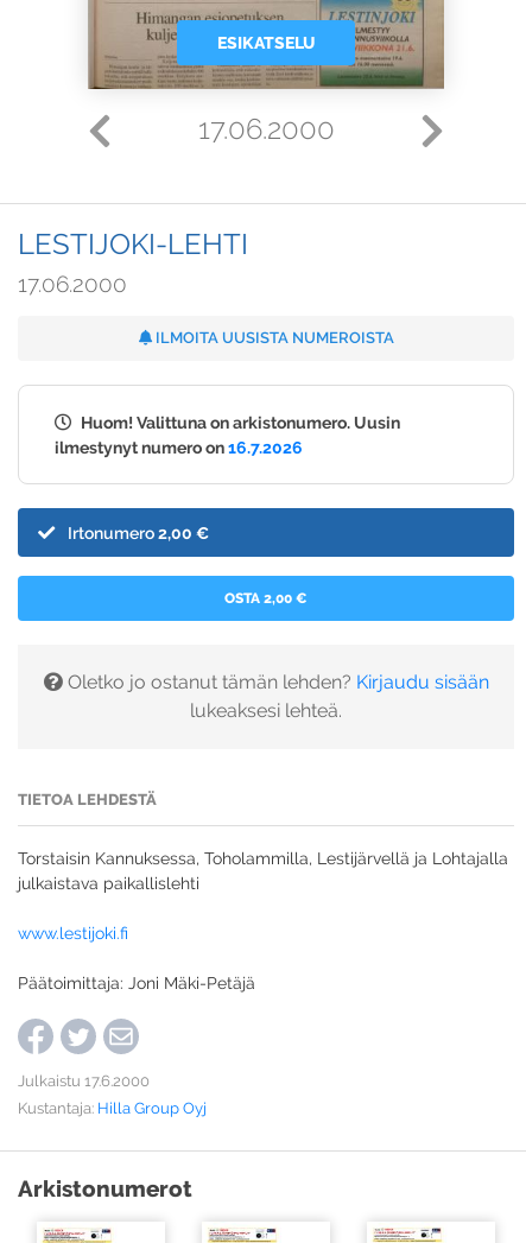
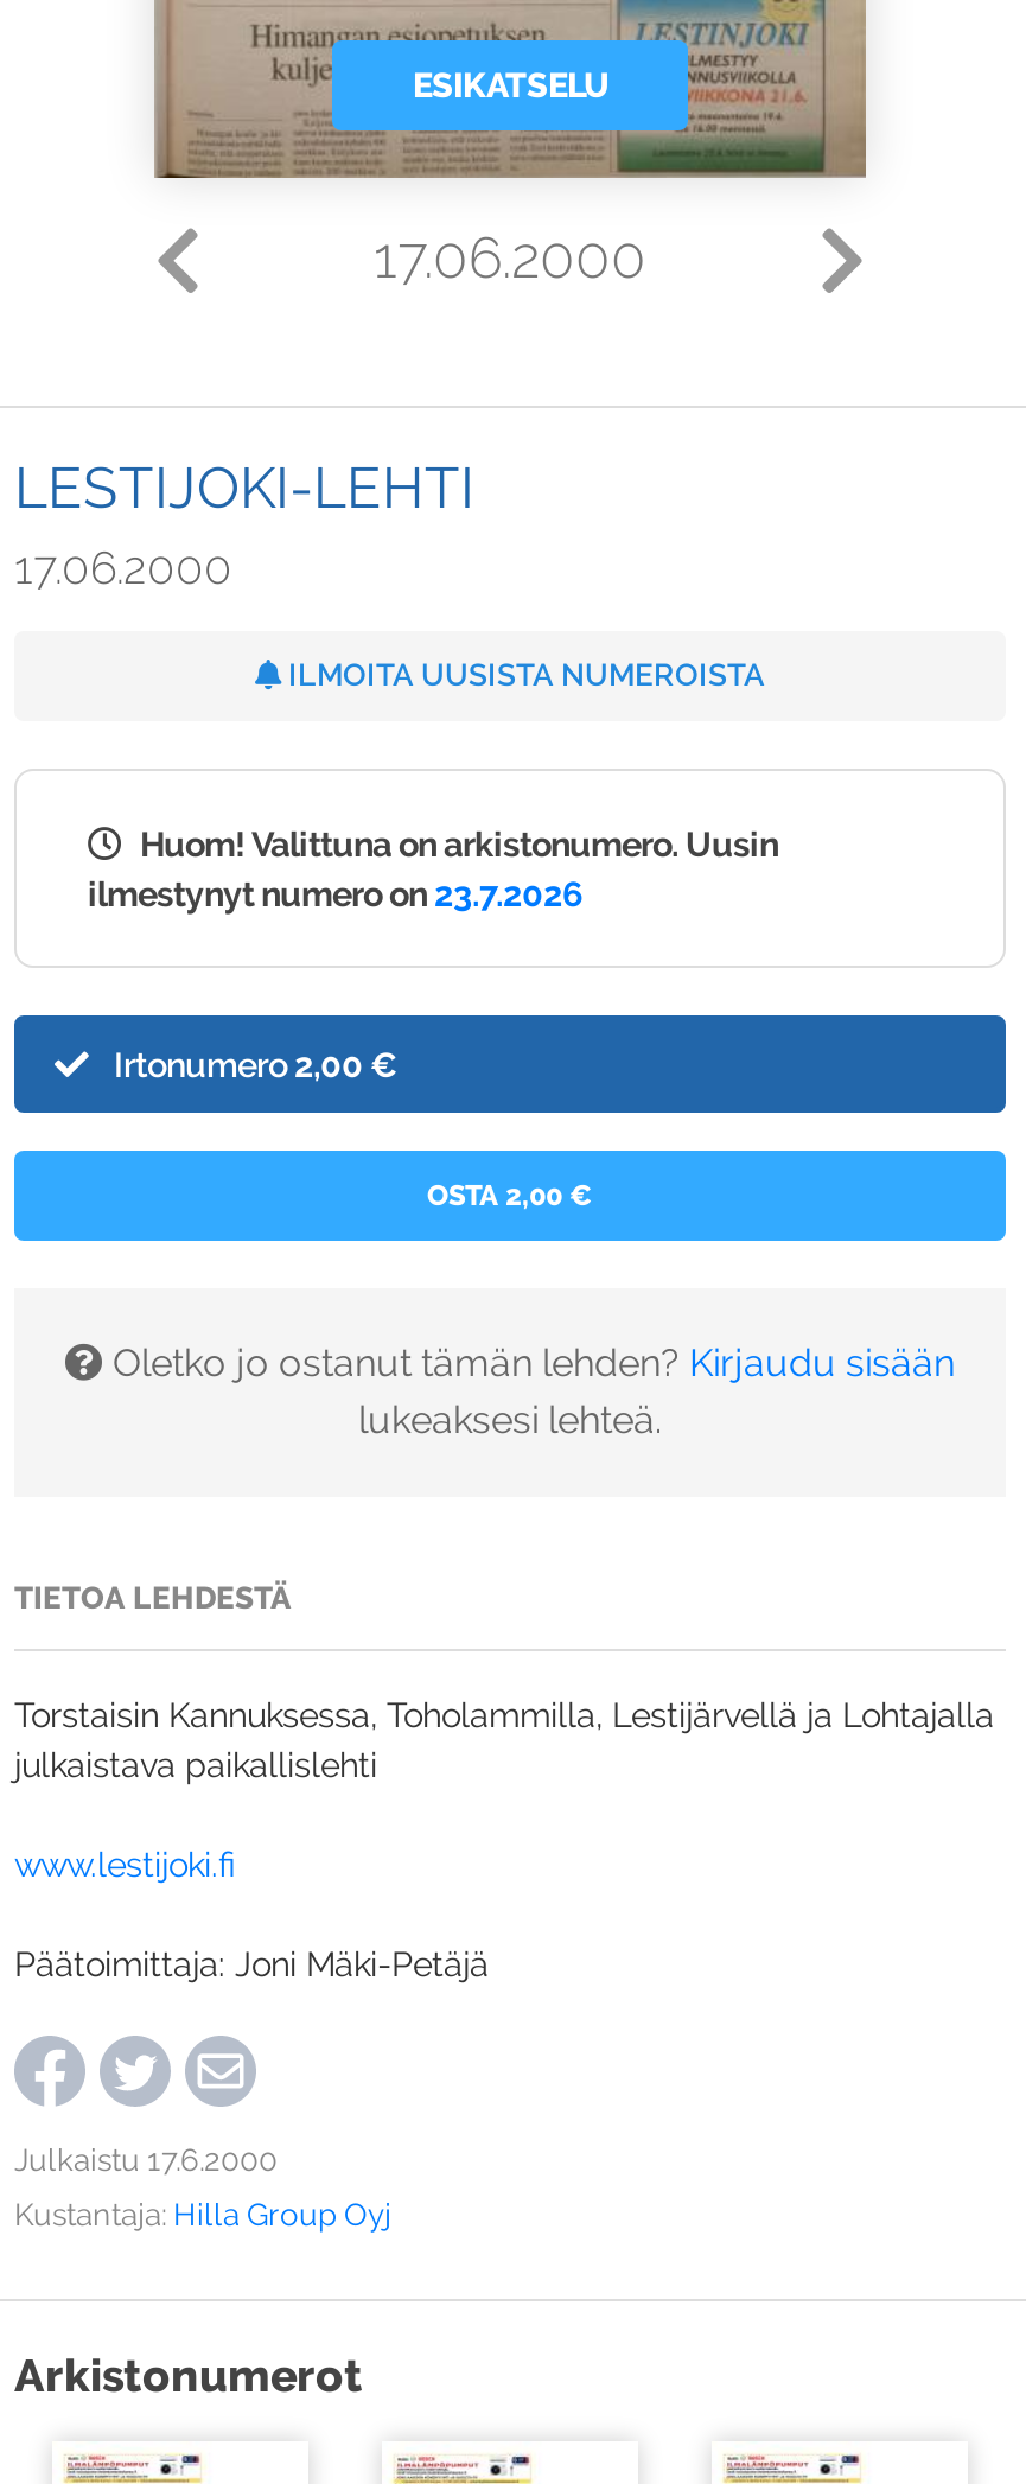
- ilmestynyt numero on 16.7.2026
+ ilmestynyt numero on 23.7.2026
